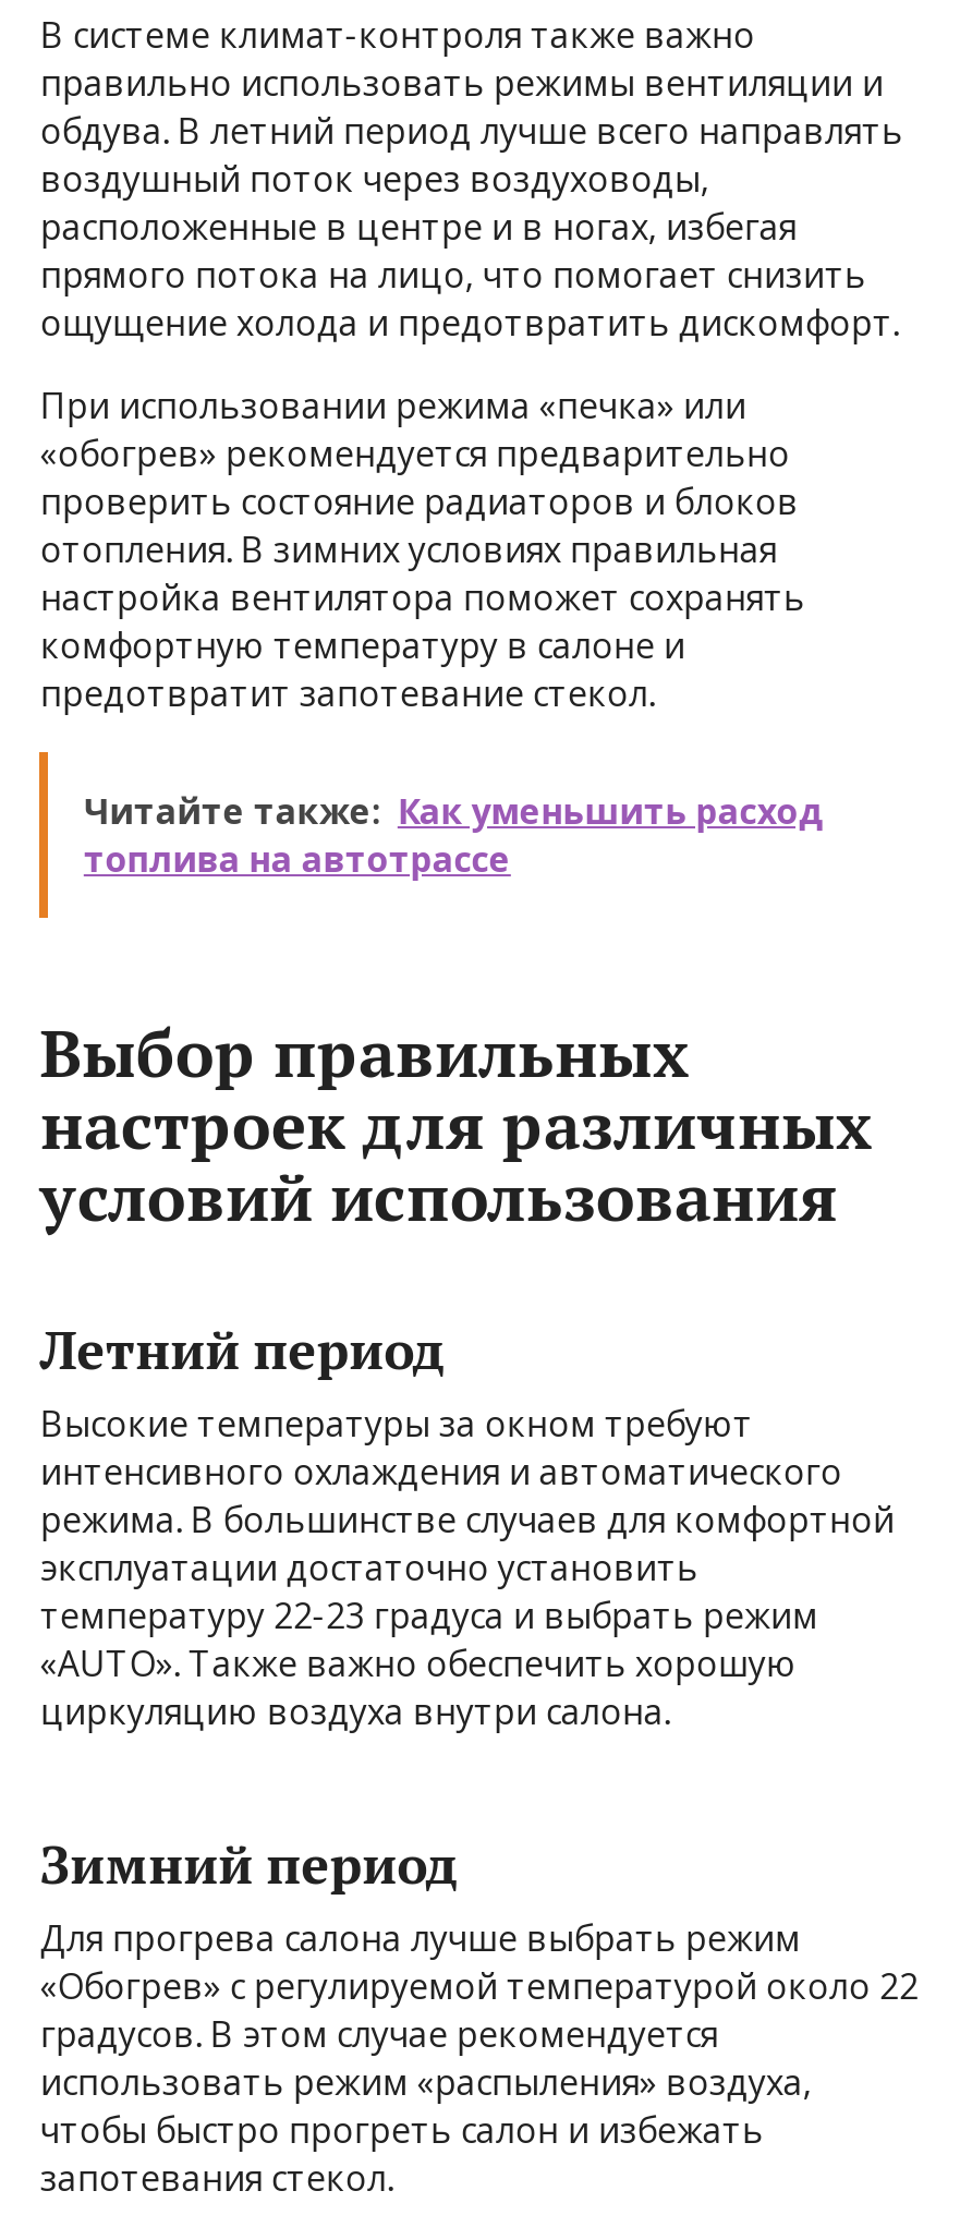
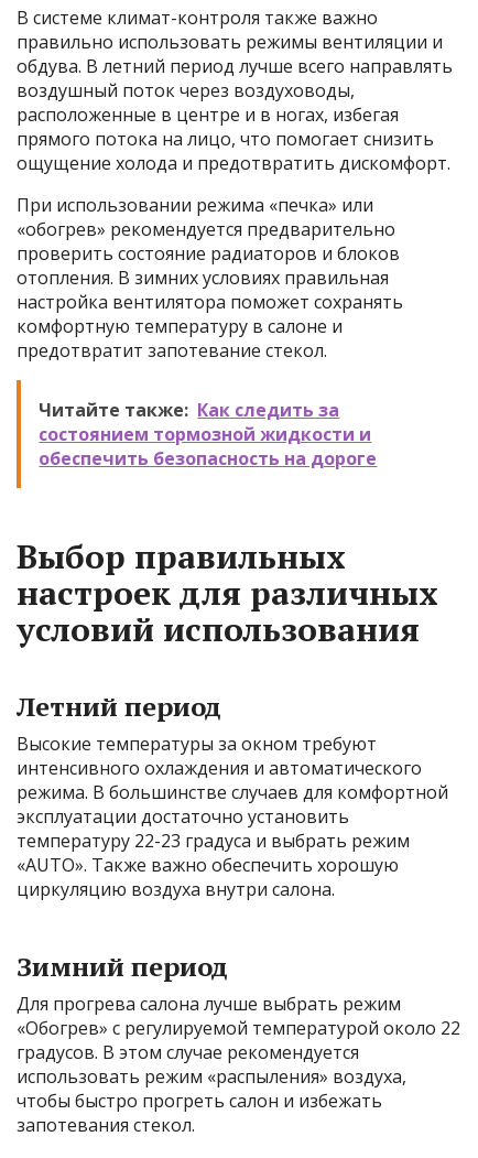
- Читайте также: Как уменьшить расход
- топлива на автотрассе
+ Читайте также: Как следить за
+ состоянием тормозной жидкости и
+ обеспечить безопасность на дороге
